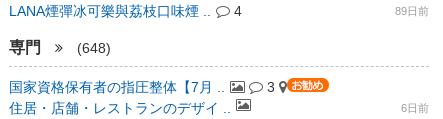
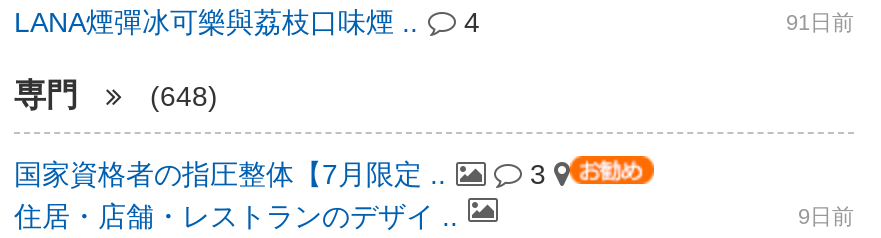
- 89日前
+ 91日前

- 国家資格保有者の指圧整体【7月 ..
+ 国家資格者の指圧整体【7月限定 ..

- 6日前
+ 9日前
